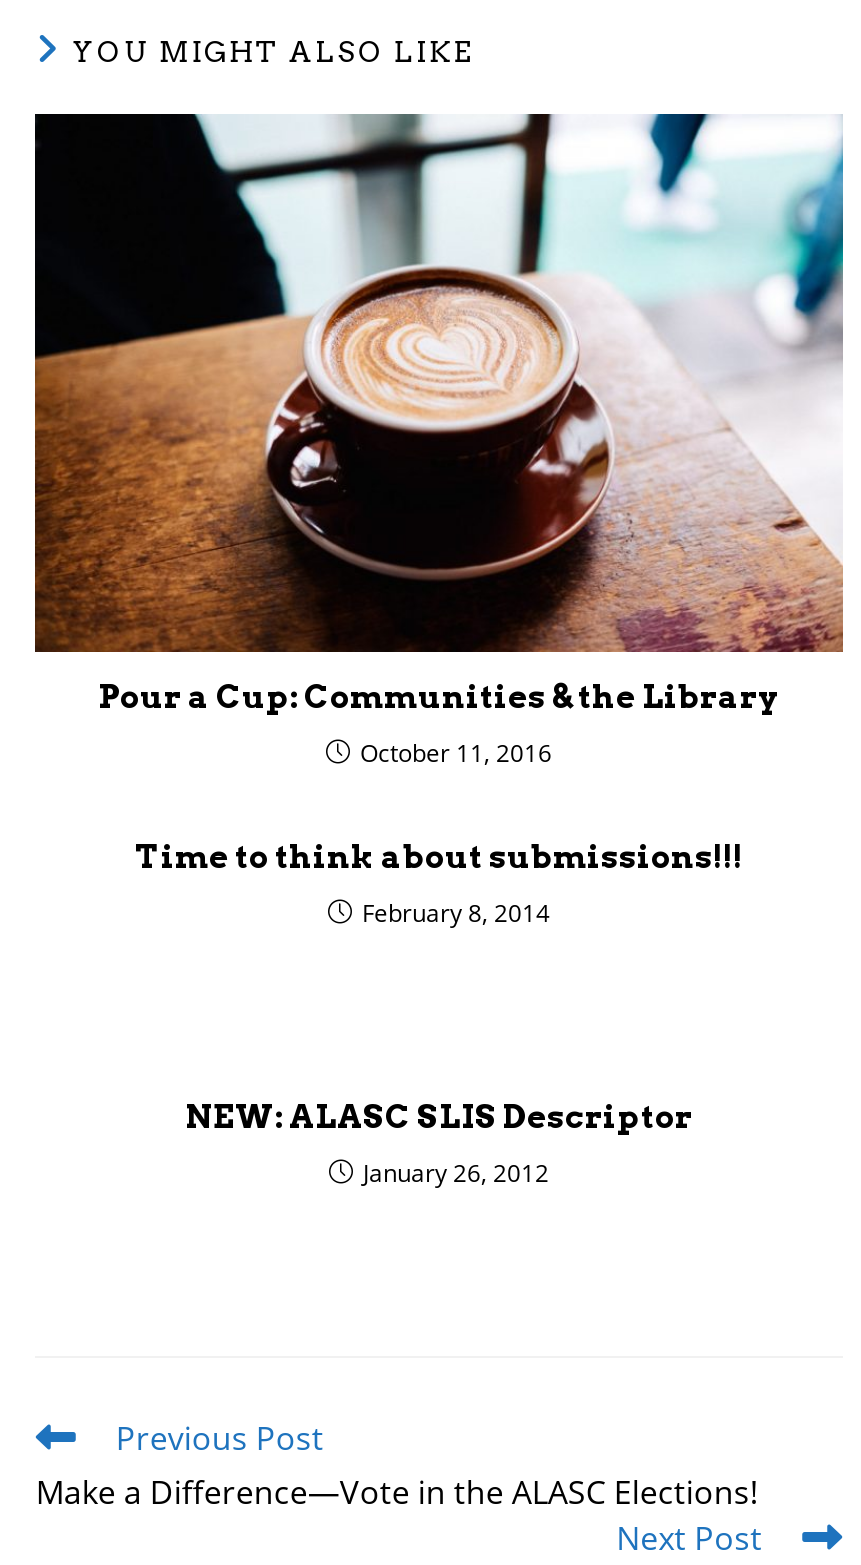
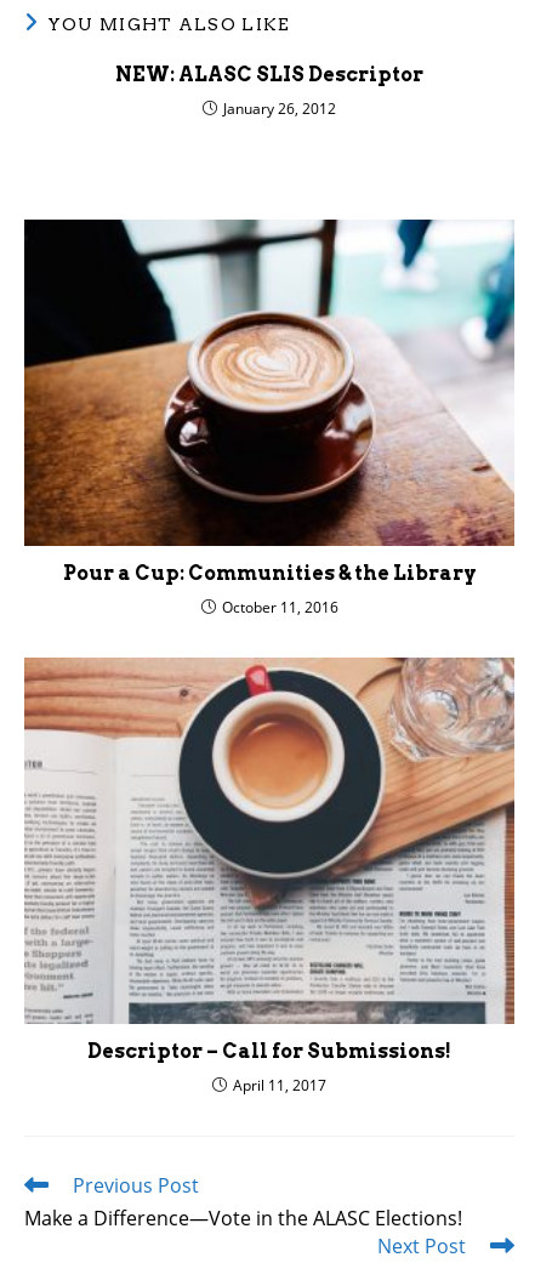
moved down: [image] | Pour a Cup: Communities & the Library | October 11, 2016

- Time to think about submissions!!!
- February 8, 2014

moved up: NEW: ALASC SLIS Descriptor | January 26, 2012

+ [image]
+ Descriptor – Call for Submissions!
+ April 11, 2017
